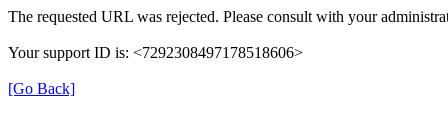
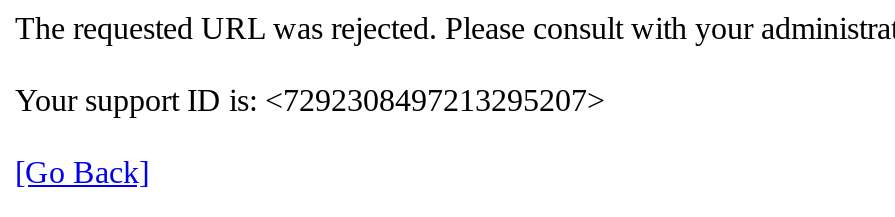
- Your support ID is: <7292308497178518606>
+ Your support ID is: <7292308497213295207>
